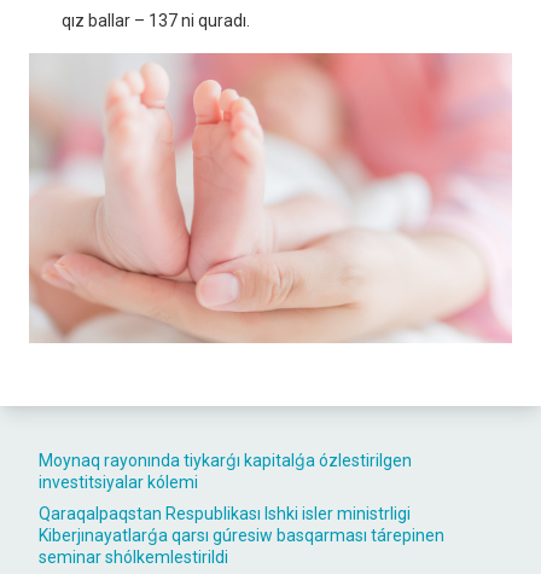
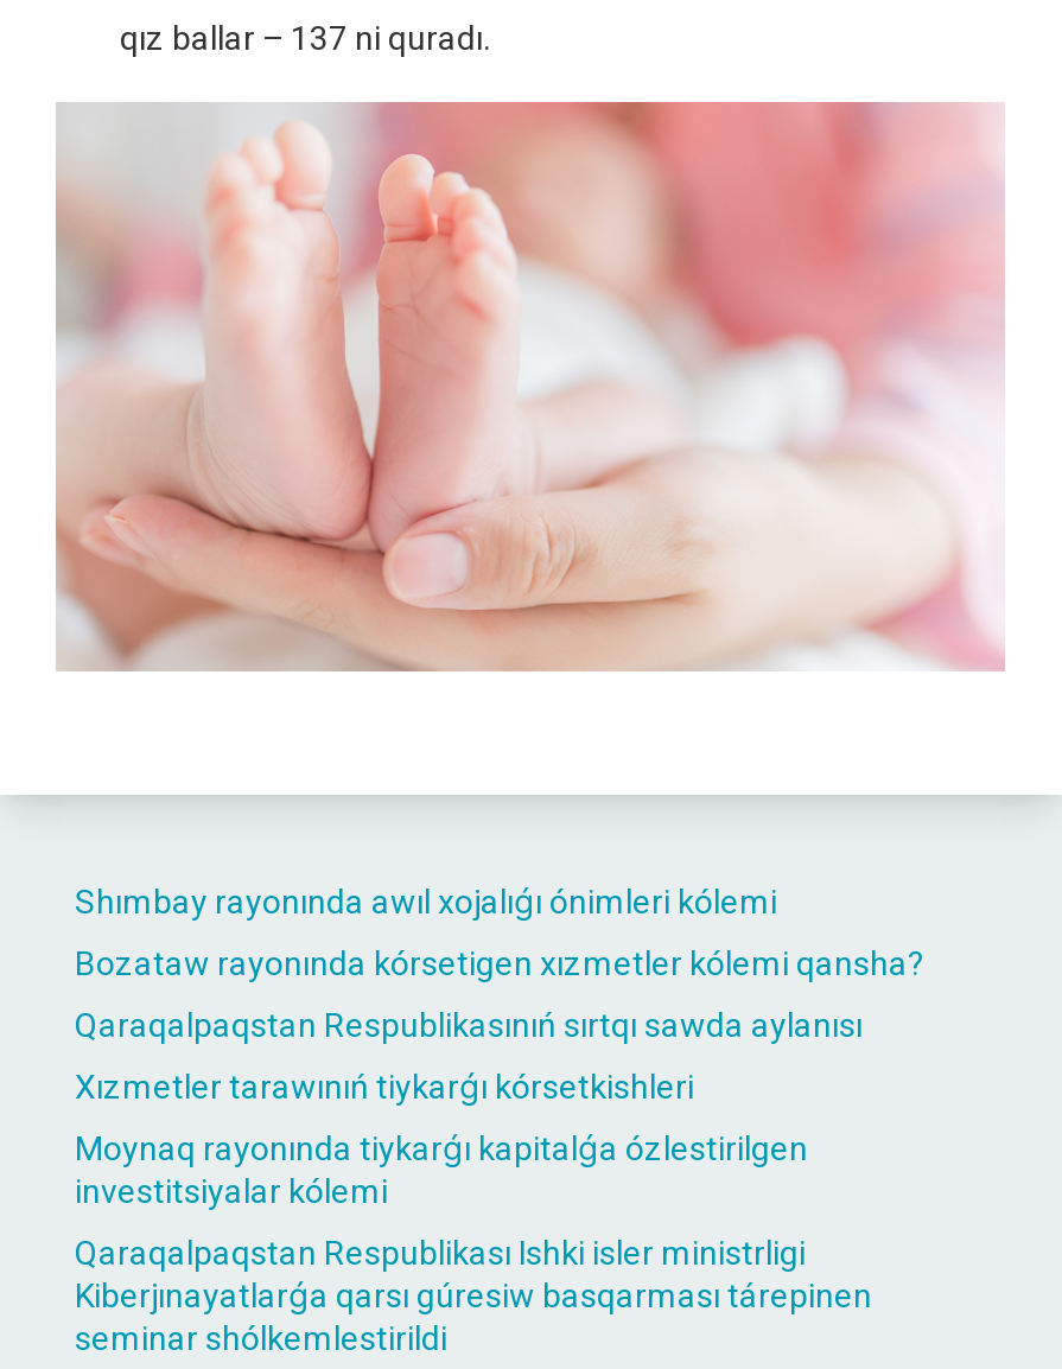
+ Shımbay rayonında awıl xojalıǵı ónimleri kólemi
+ Bozataw rayonında kórsetigen xızmetler kólemi qansha?
+ Qaraqalpaqstan Respublikasınıń sırtqı sawda aylanısı
+ Xızmetler tarawınıń tiykarǵı kórsetkishleri
